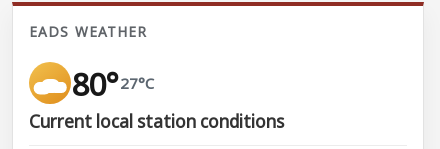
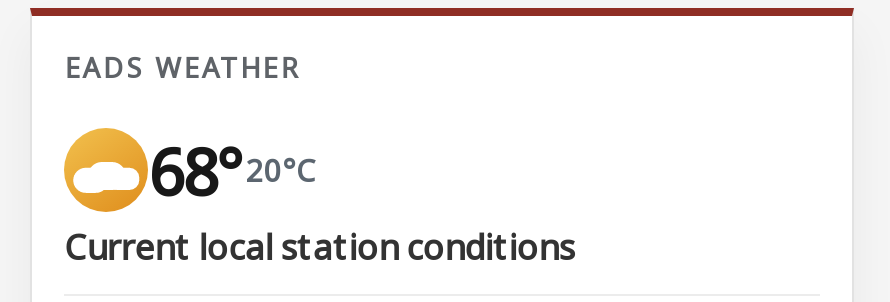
- 80° 27°C
+ 68° 20°C
